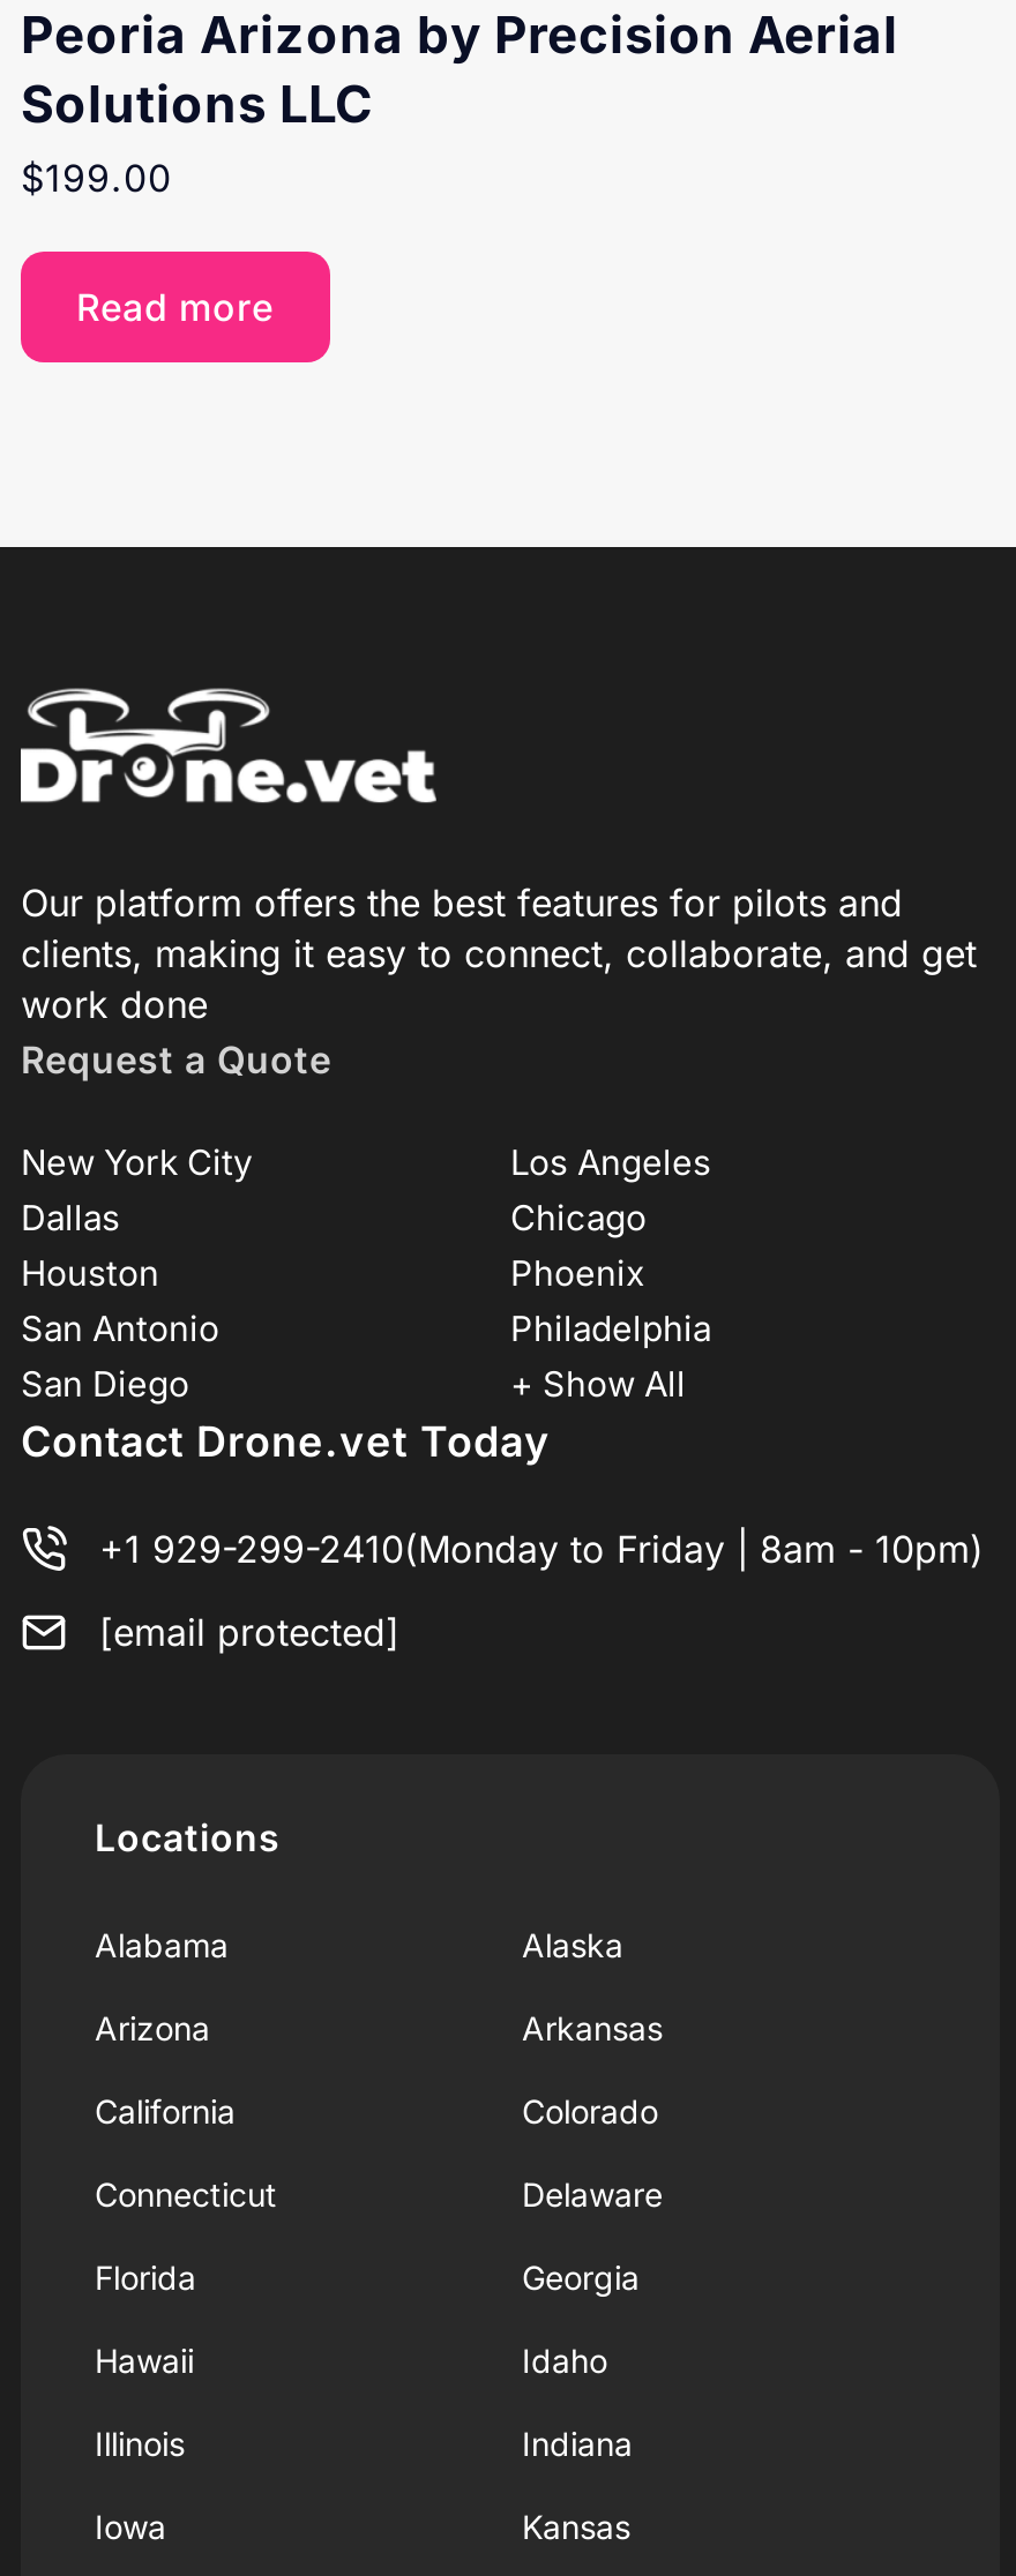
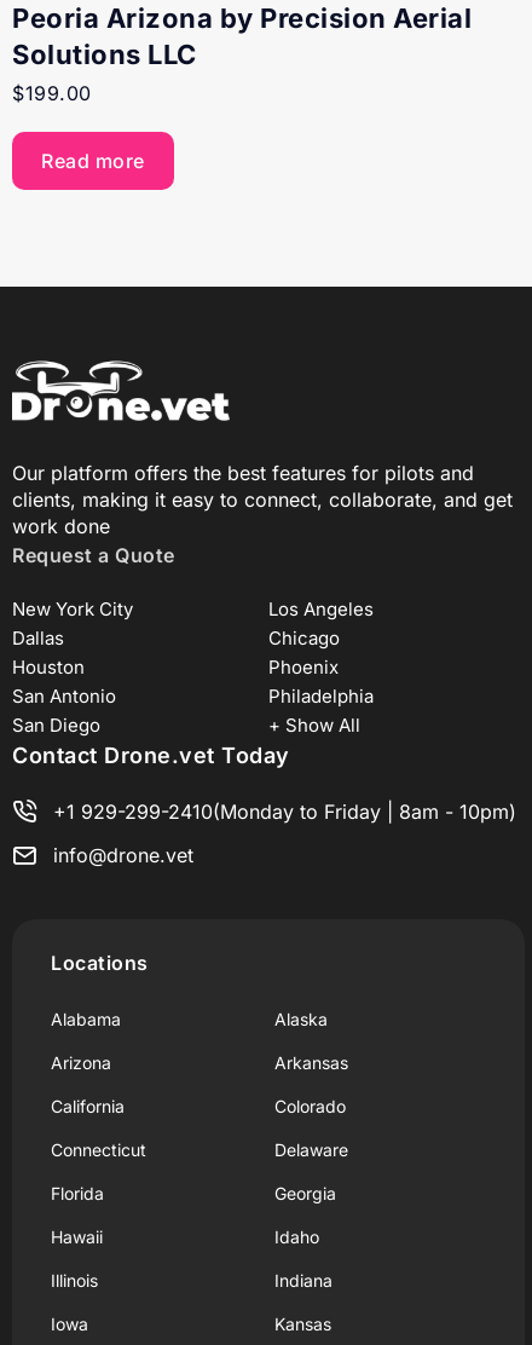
- [email protected]
+ info@drone.vet
